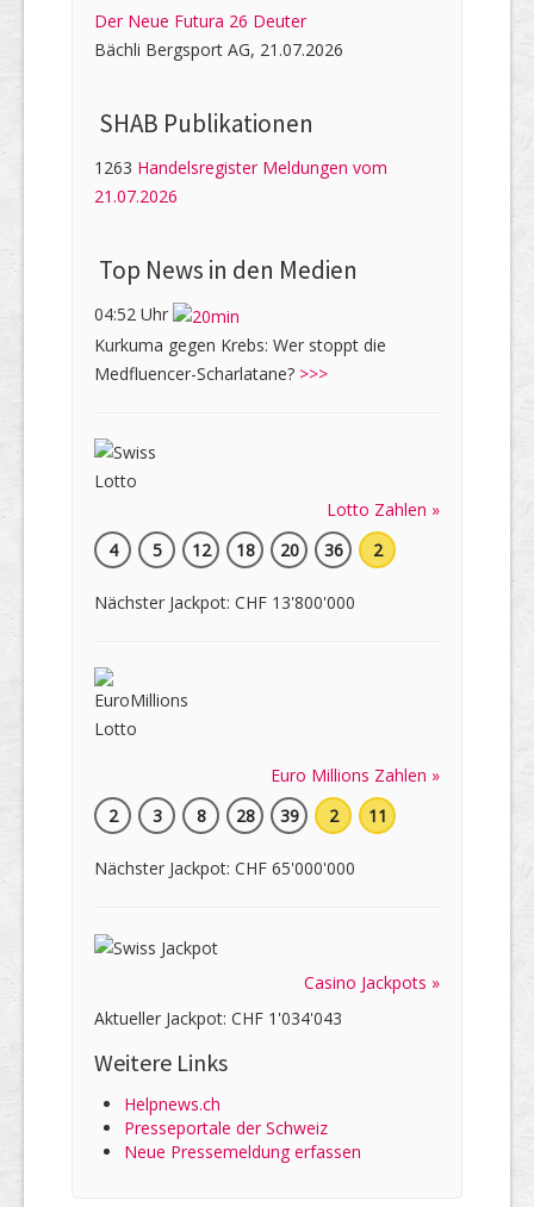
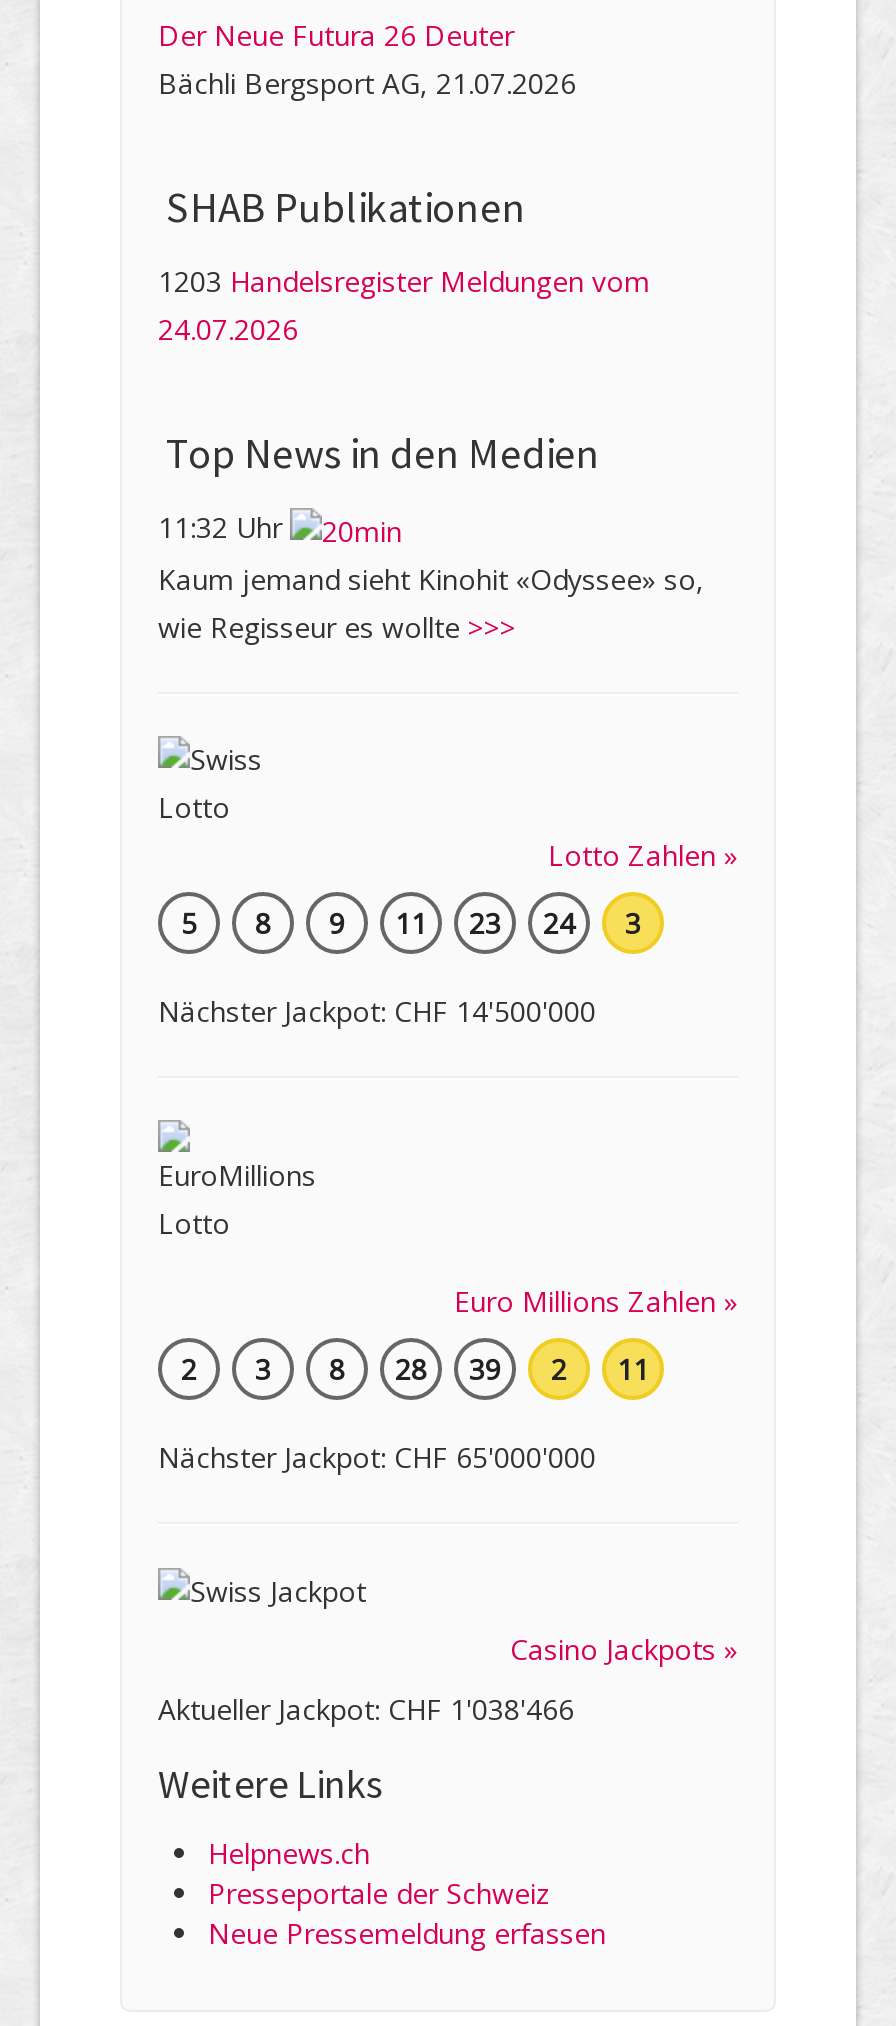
- 1263 Handelsregister Meldungen vom
+ 1203 Handelsregister Meldungen vom

- 21.07.2026
+ 24.07.2026

- 04:52 Uhr
- Kurkuma gegen Krebs: Wer stoppt die
- Medfluencer-Scharlatane? >>>
+ 11:32 Uhr
+ Kaum jemand sieht Kinohit «Odyssee» so,
+ wie Regisseur es wollte >>>

- 4

- 12
- 18
- 20
- 36
- 2
+ 8
+ 9
+ 11
+ 23
+ 24
+ 3

- Nächster Jackpot: CHF 13'800'000
+ Nächster Jackpot: CHF 14'500'000

- Aktueller Jackpot: CHF 1'034'043
+ Aktueller Jackpot: CHF 1'038'466
